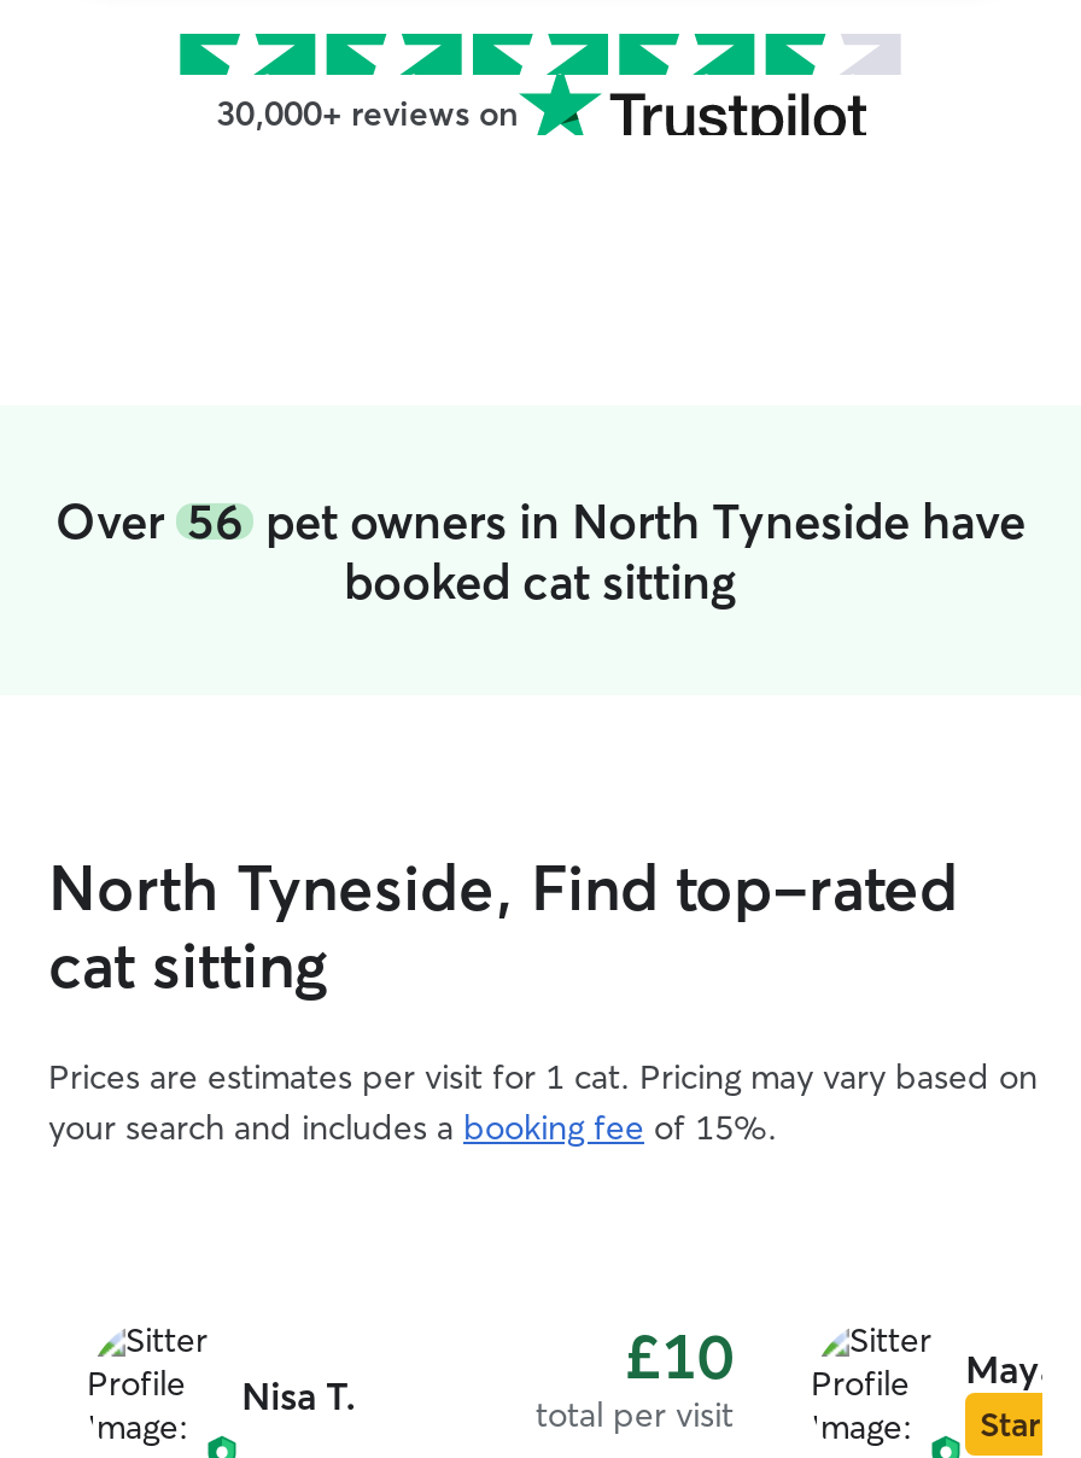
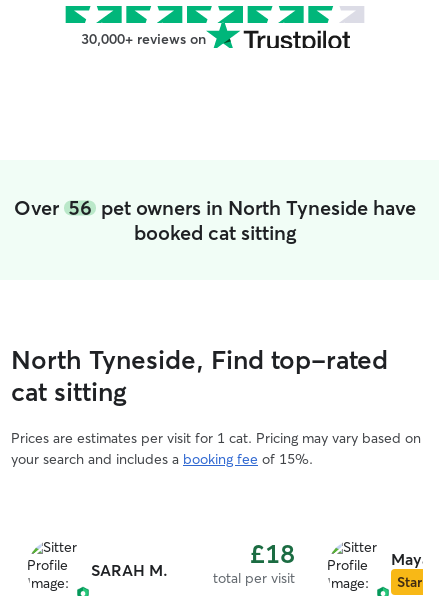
- Nisa T.
- £10
+ SARAH M.
+ £18
